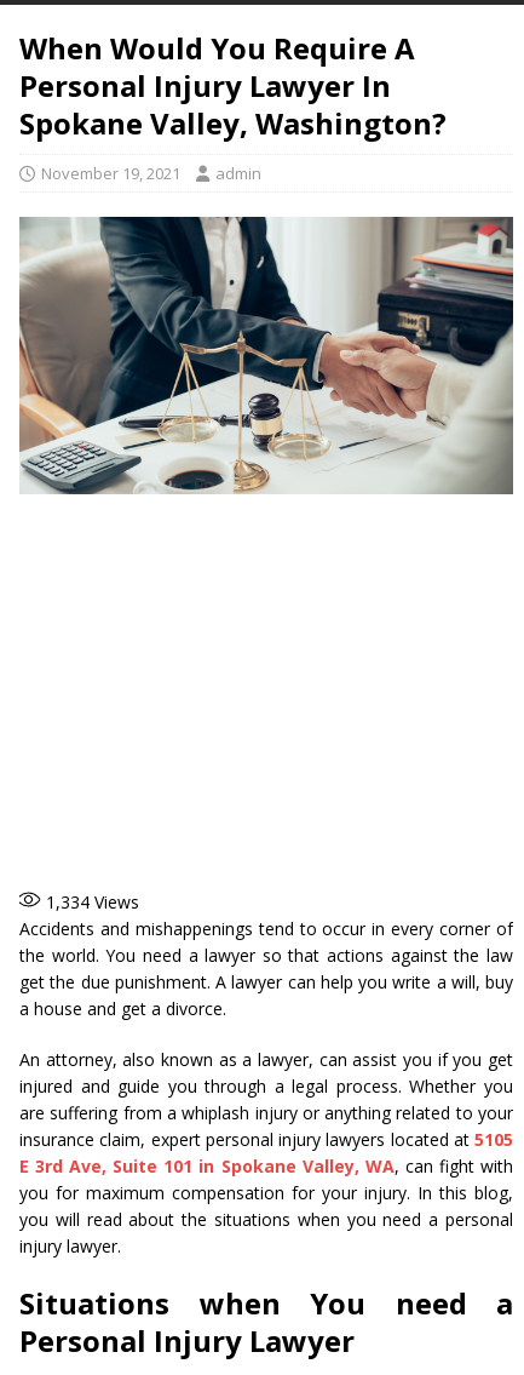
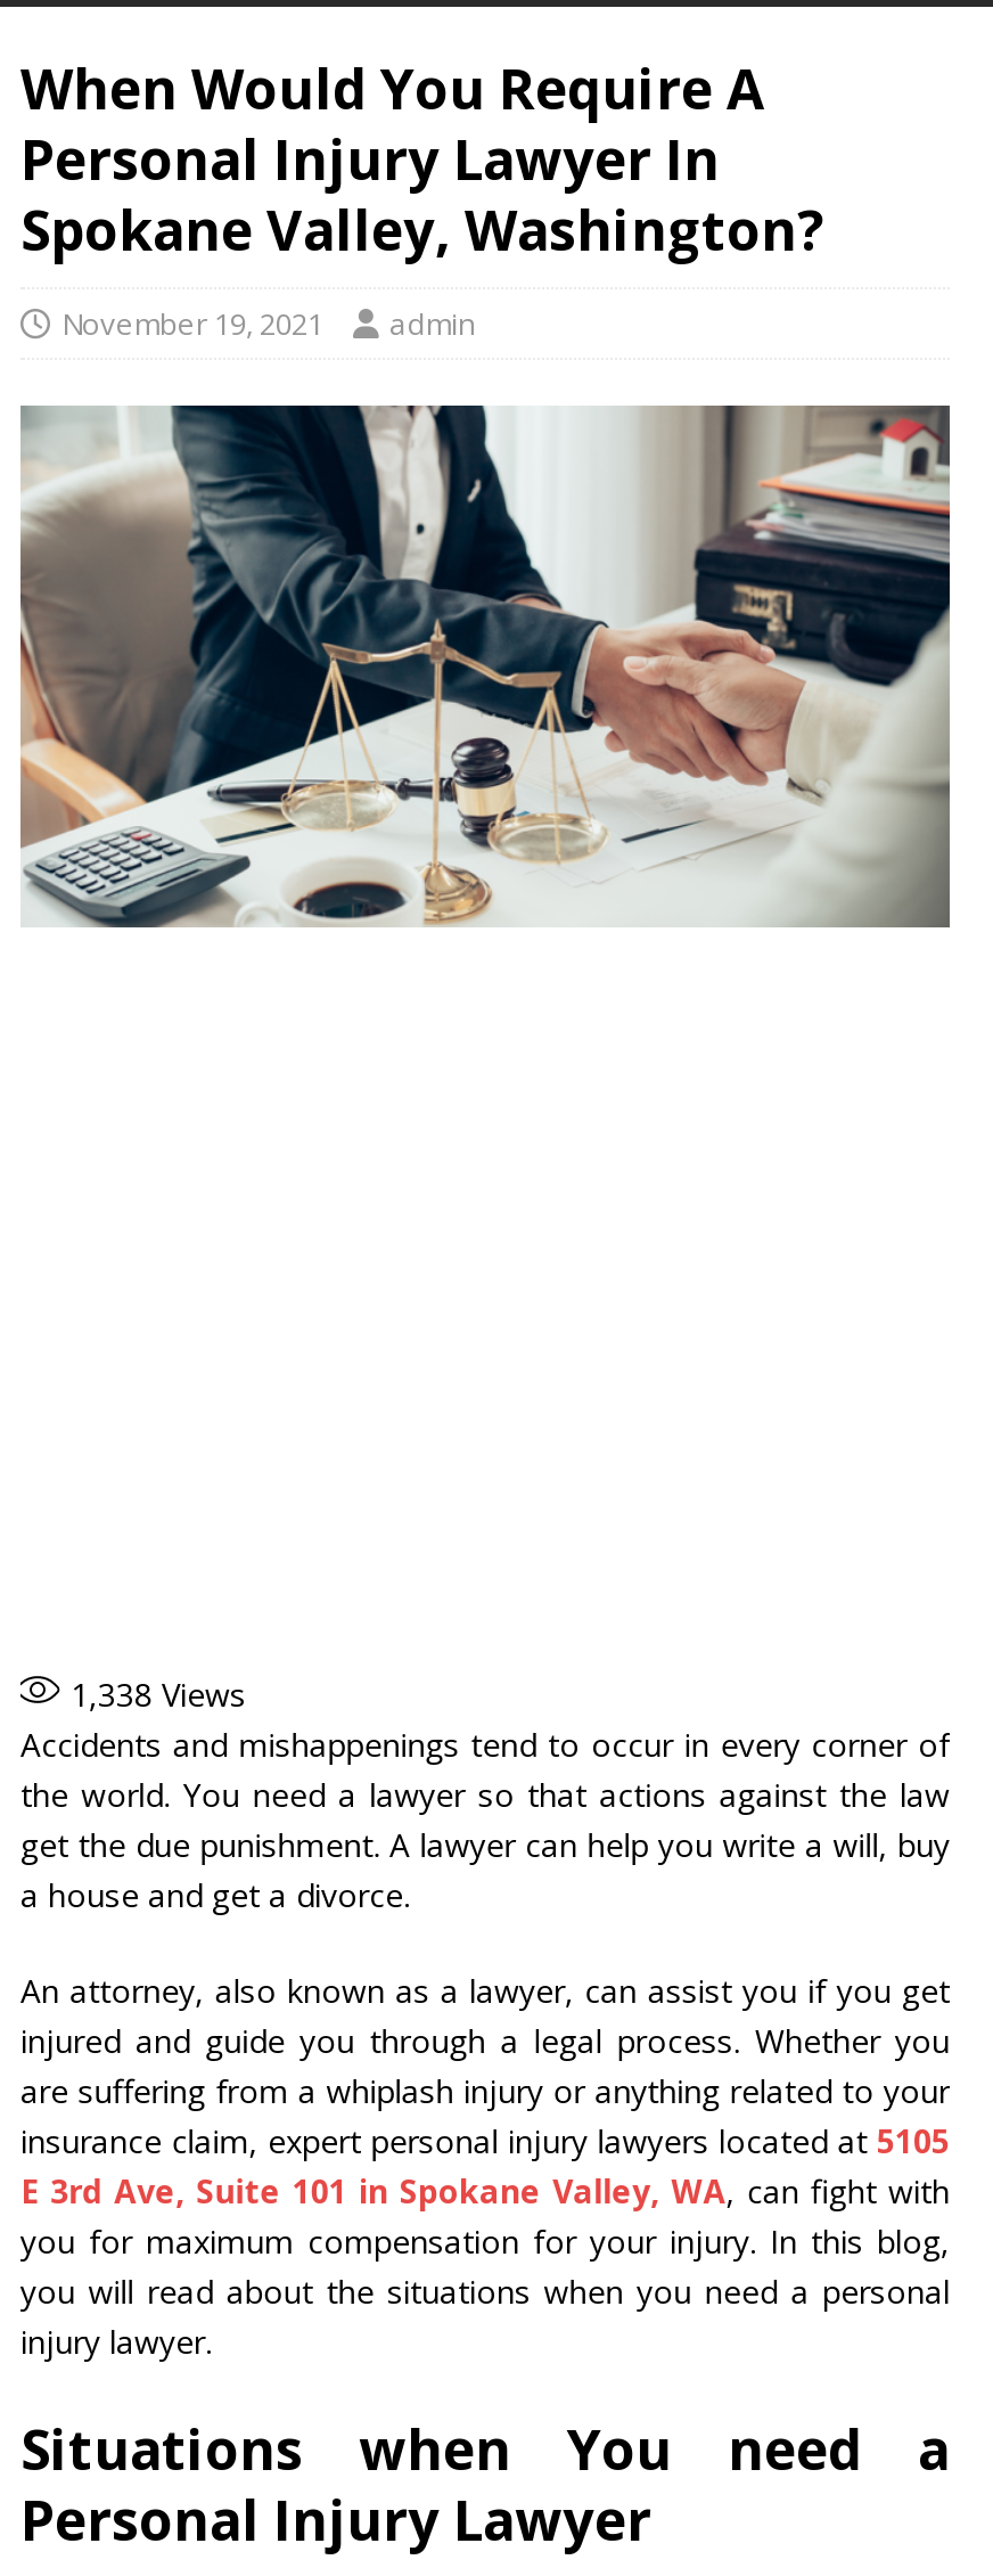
- 1,334 Views
+ 1,338 Views
